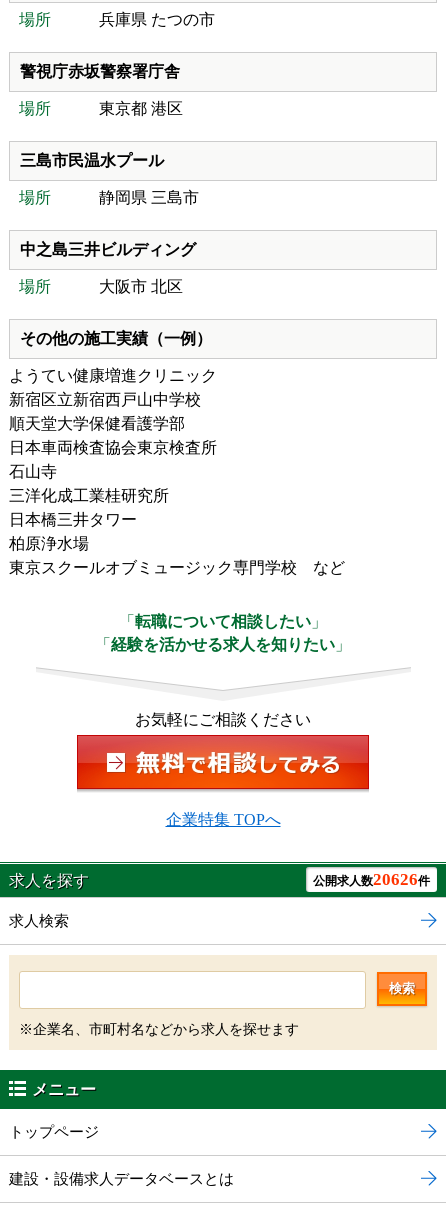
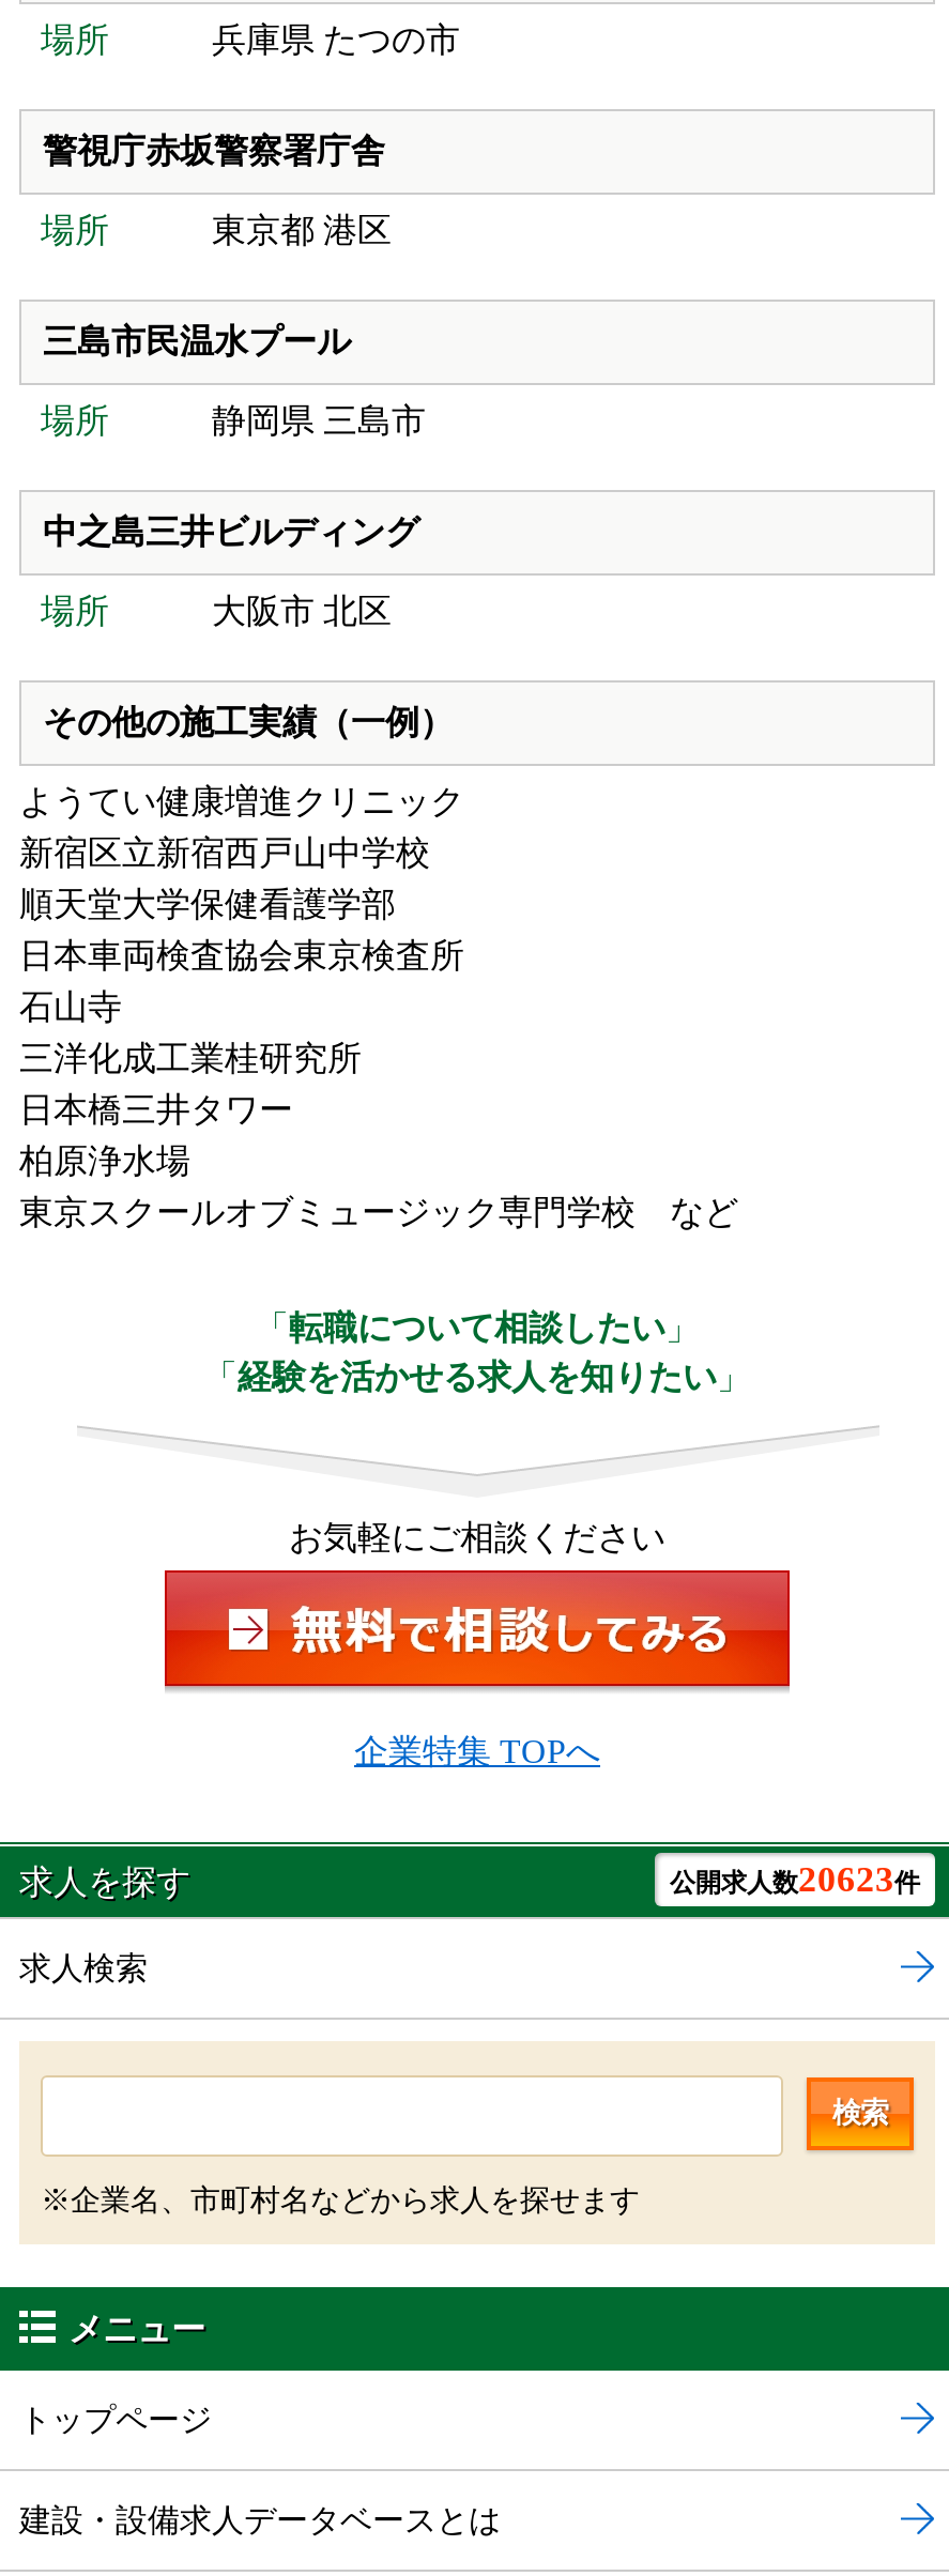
- 公開求人数20626件
+ 公開求人数20623件
